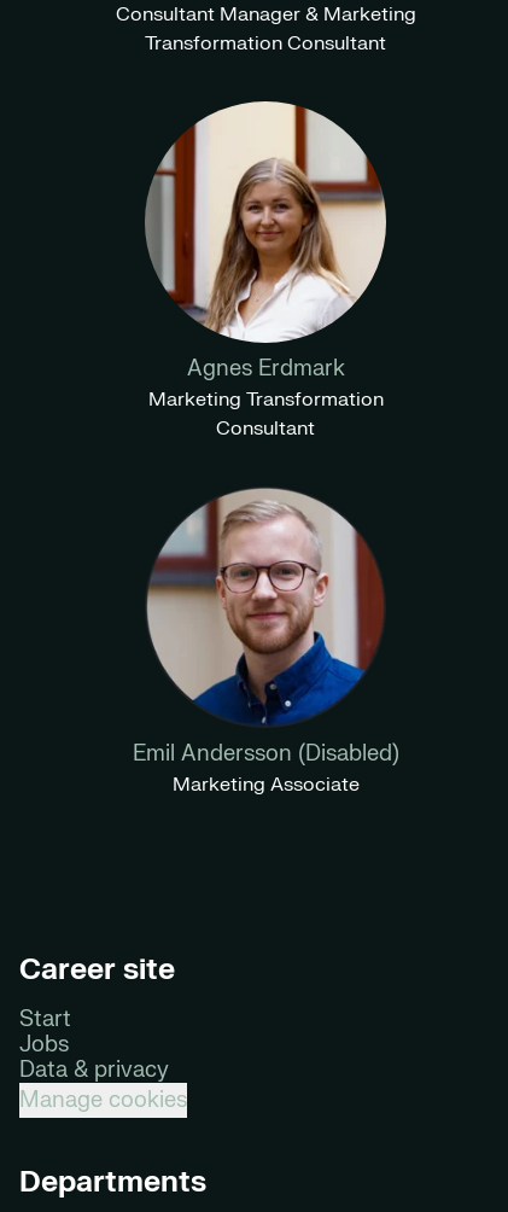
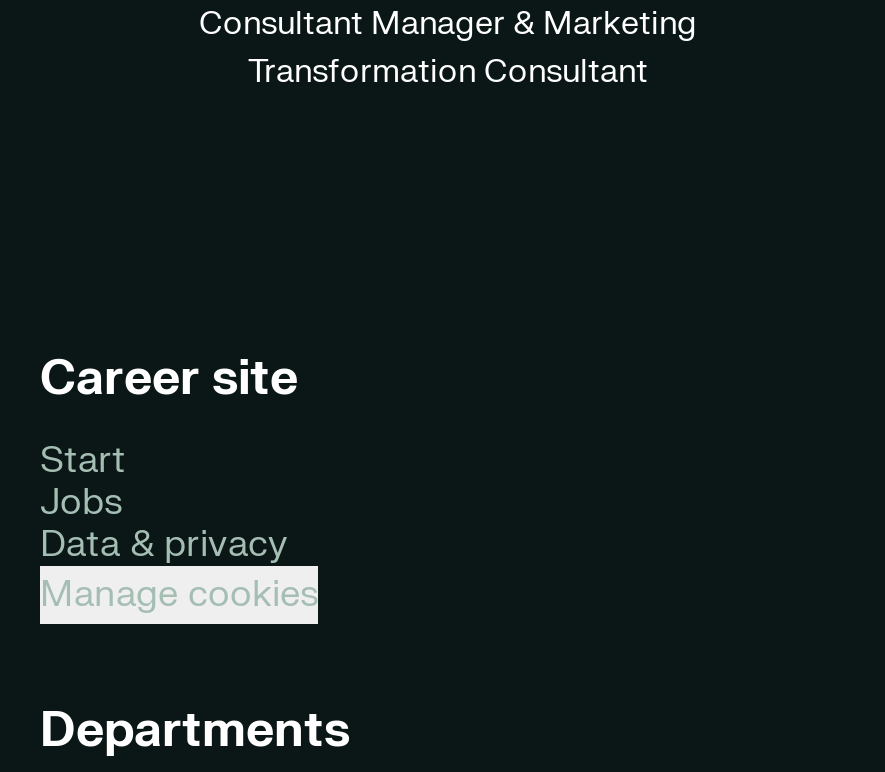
- [image]
- Agnes Erdmark
- Marketing Transformation
- Consultant

- [image]
- Emil Andersson (Disabled)
- Marketing Associate
